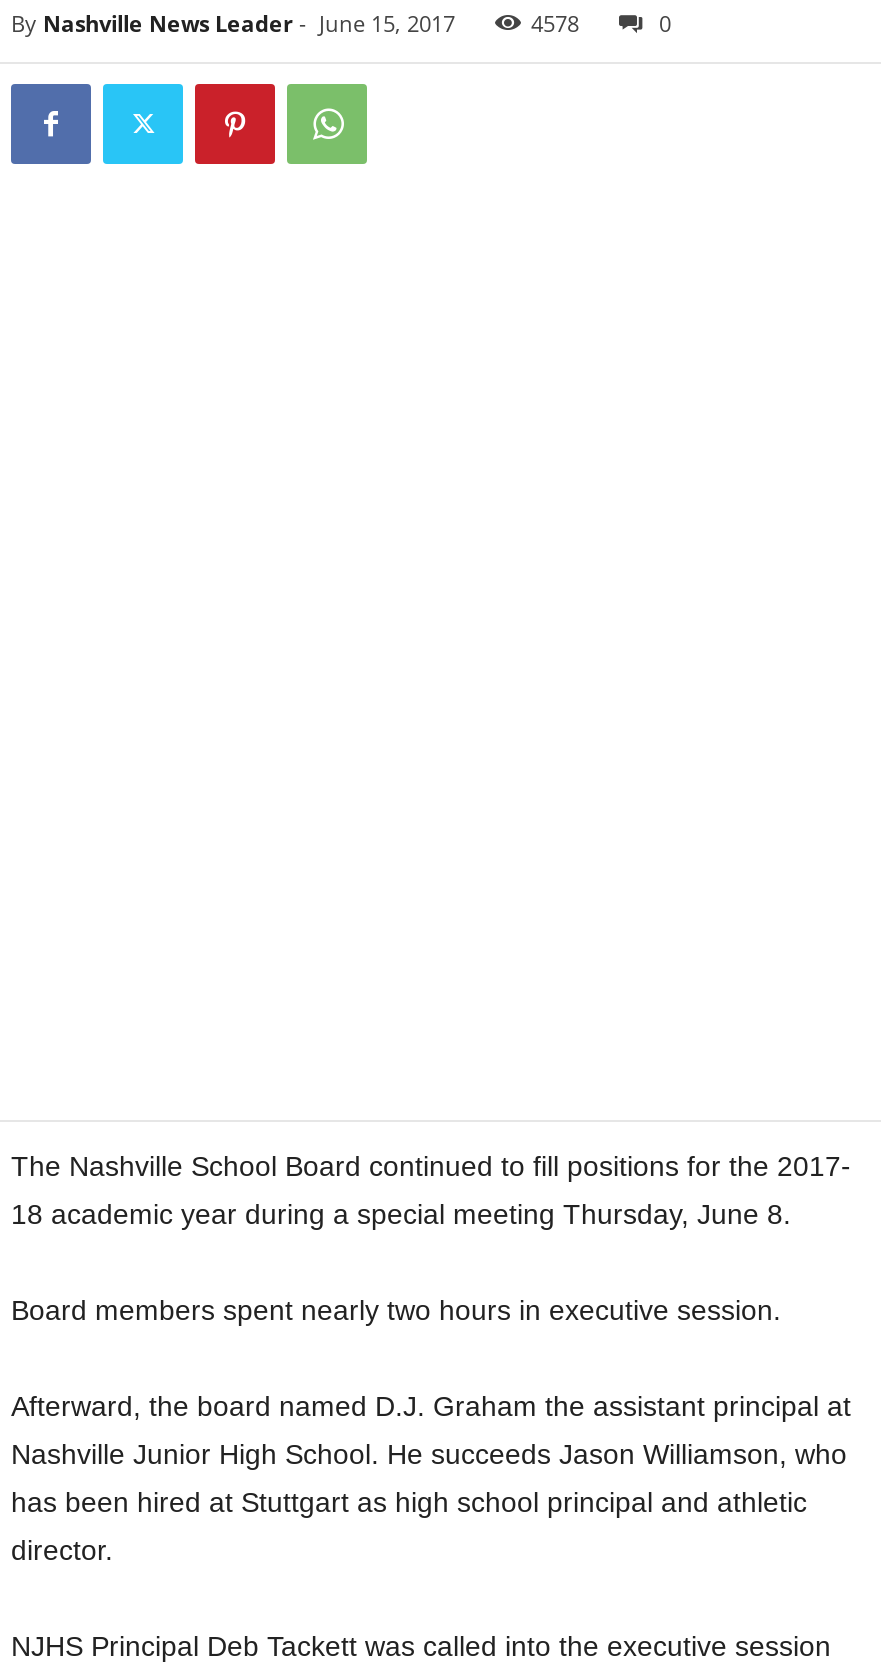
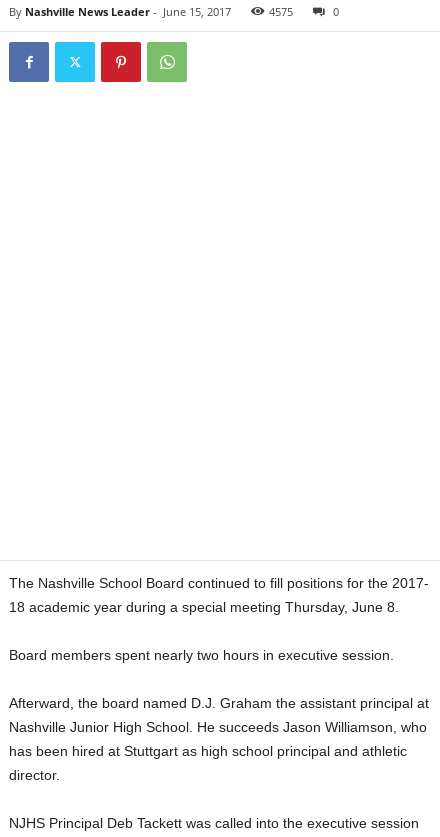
- 4578
+ 4575
